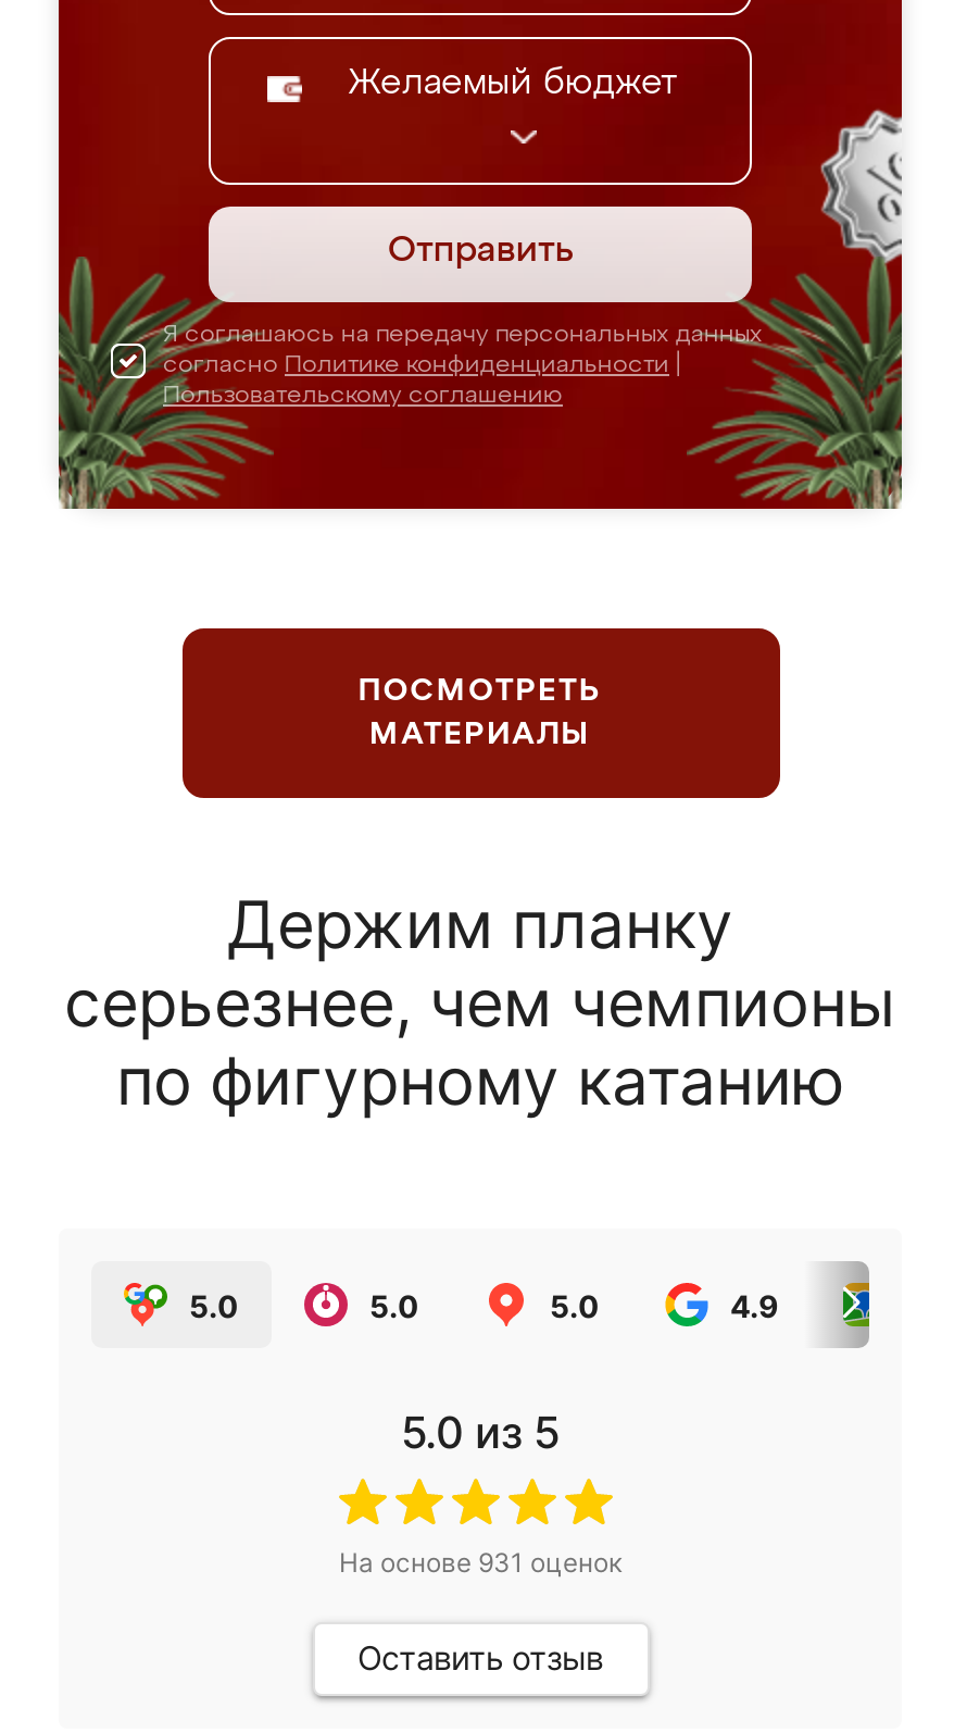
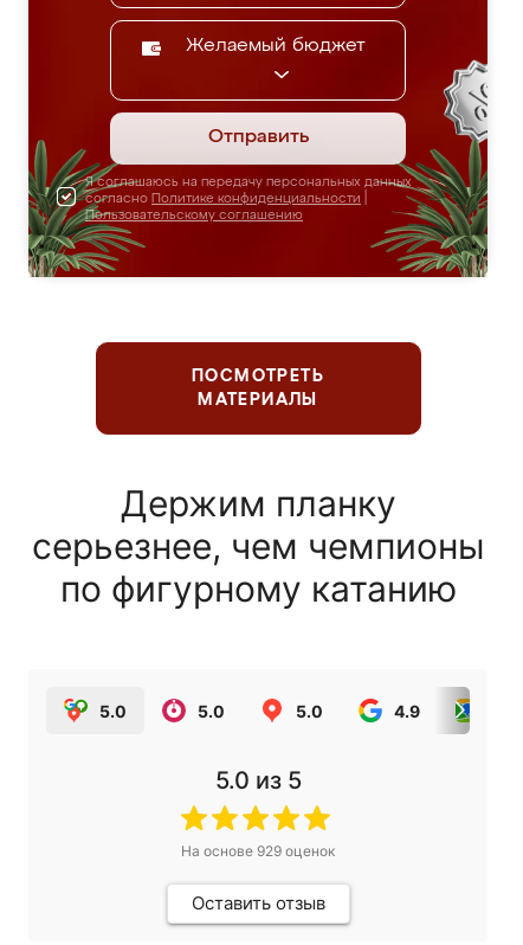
- На основе 931 оценок
+ На основе 929 оценок
